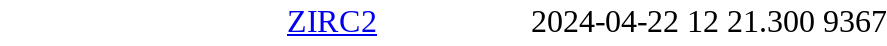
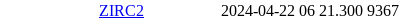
- 2024-04-22 12 21.300 9367
+ 2024-04-22 06 21.300 9367
